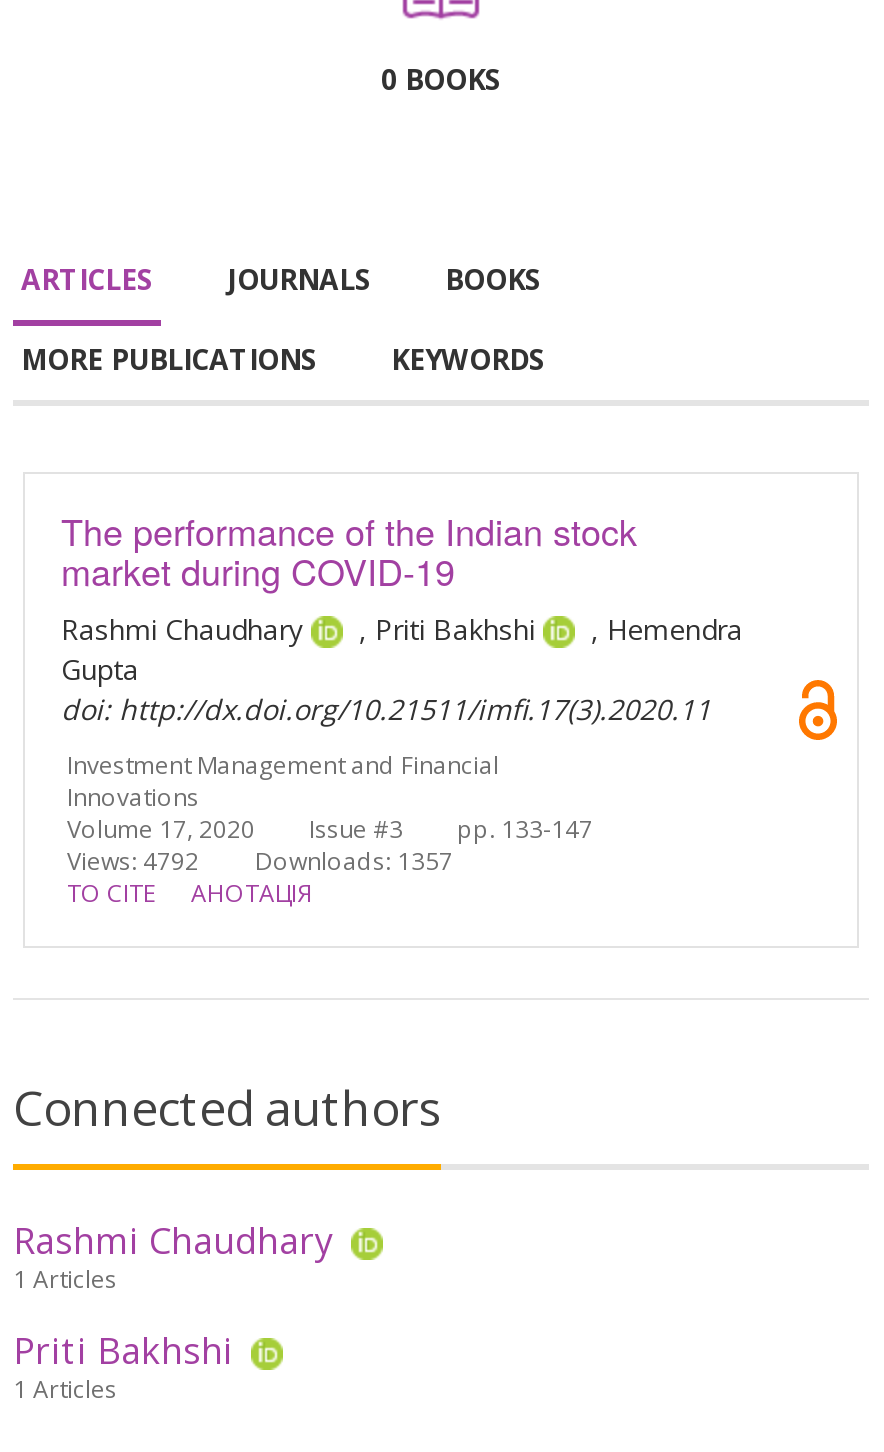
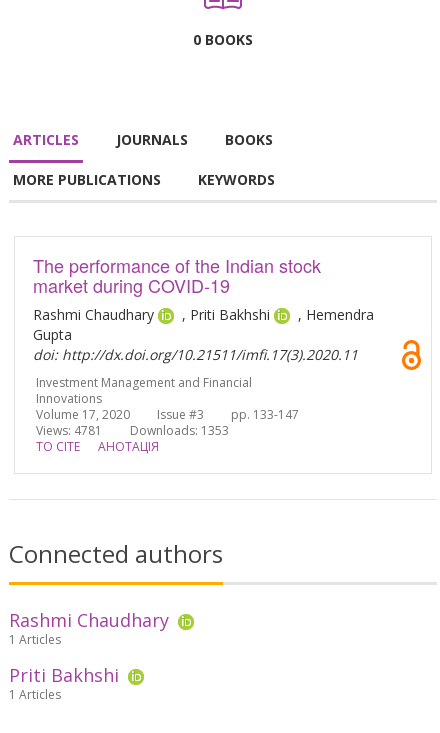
- Views: 4792
+ Views: 4781

- Downloads: 1357
+ Downloads: 1353
